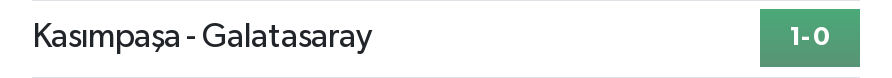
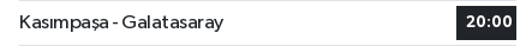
- 1-0
+ 20:00
